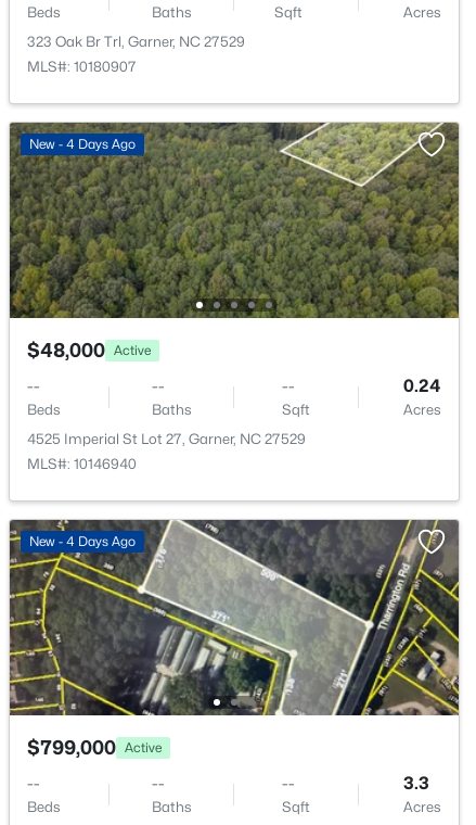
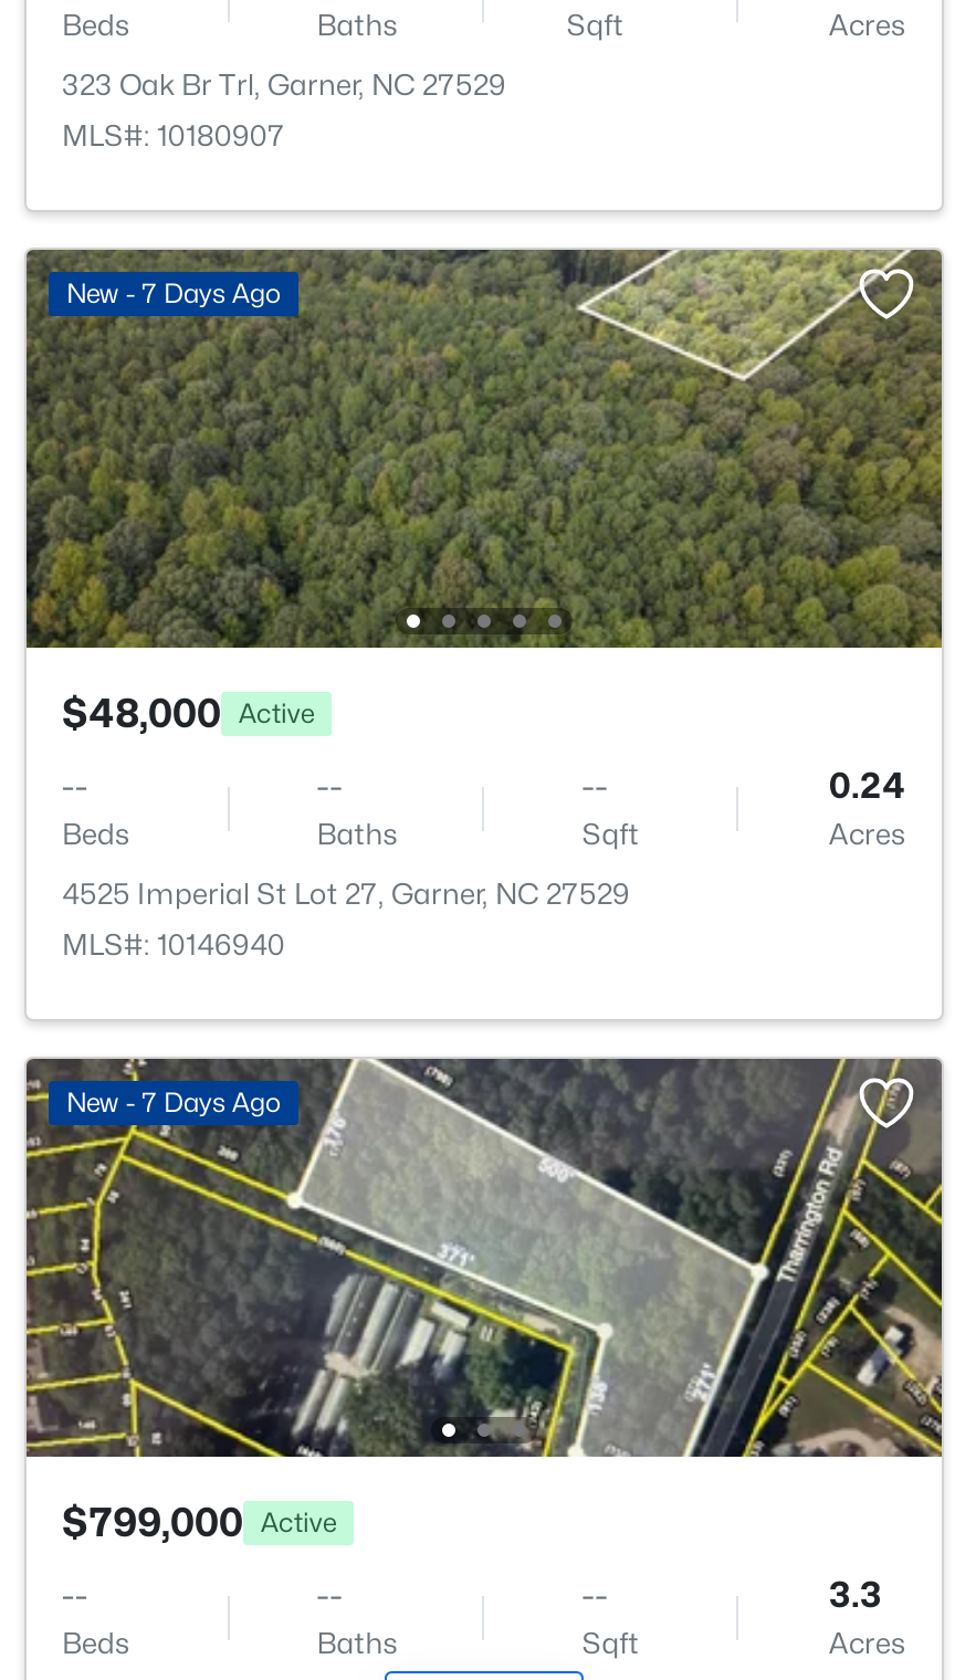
- New - 4 Days Ago
+ New - 7 Days Ago

- New - 4 Days Ago
+ New - 7 Days Ago
